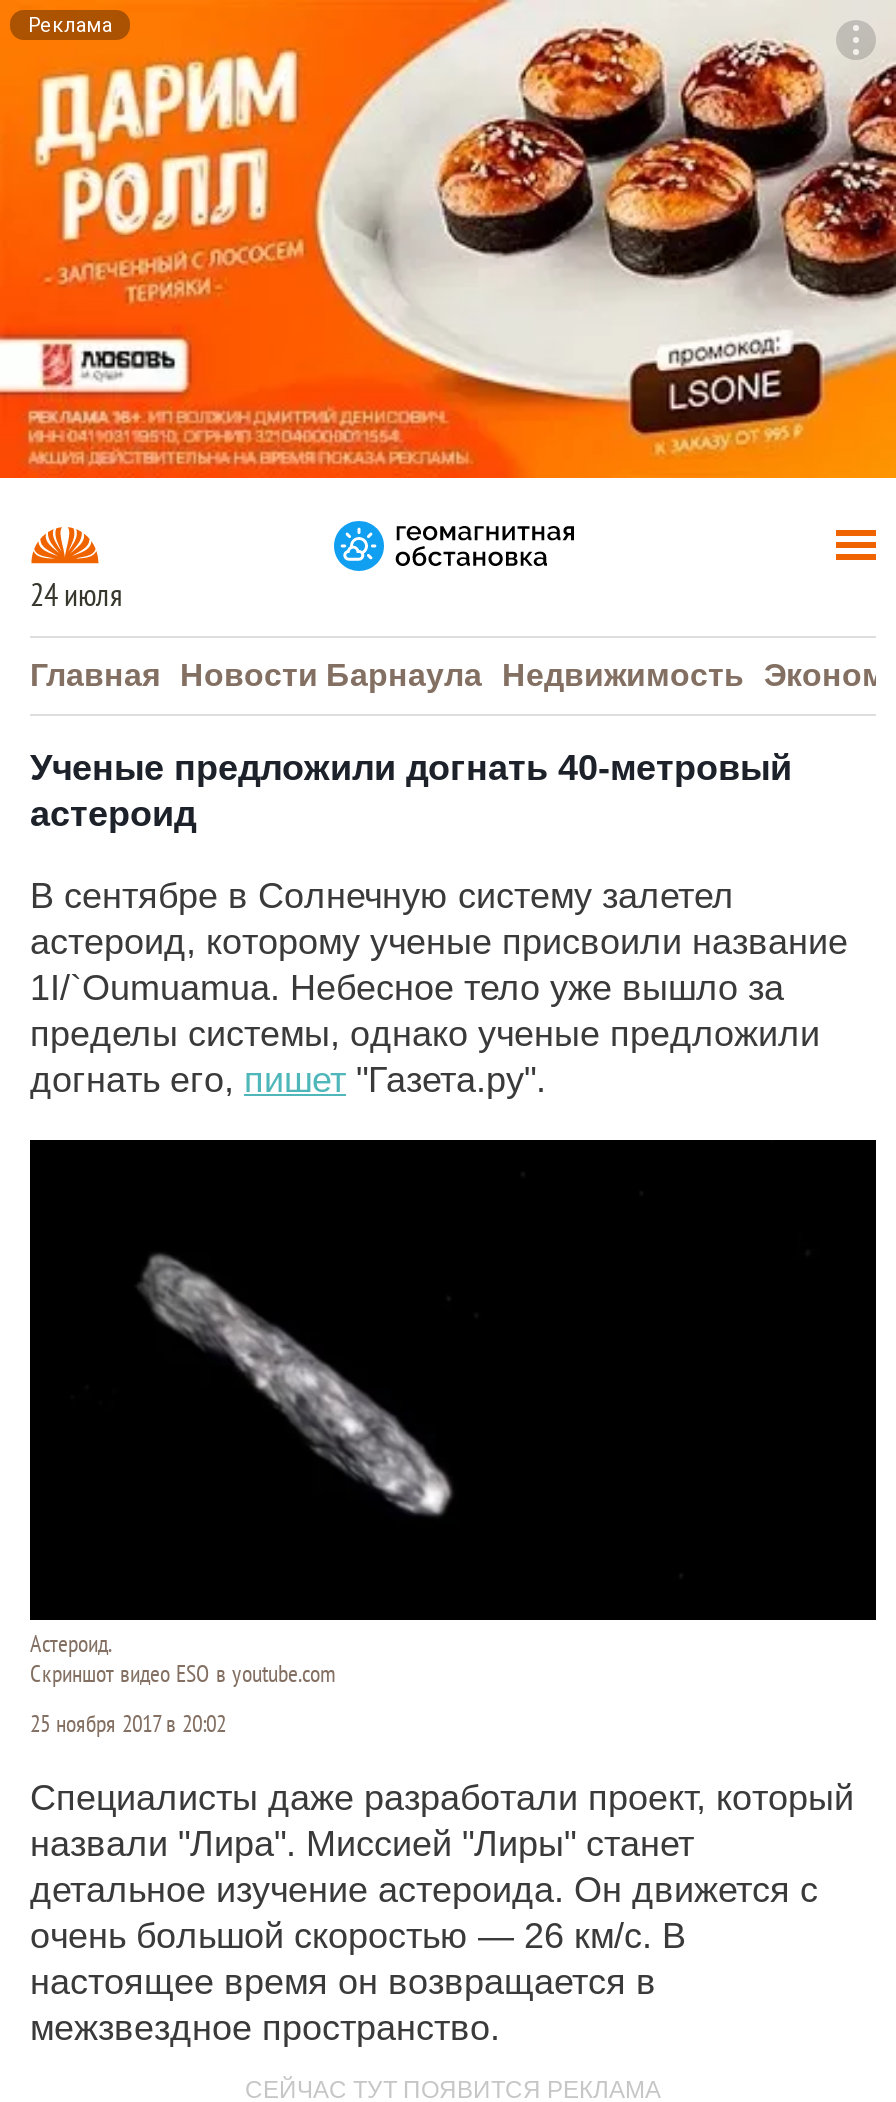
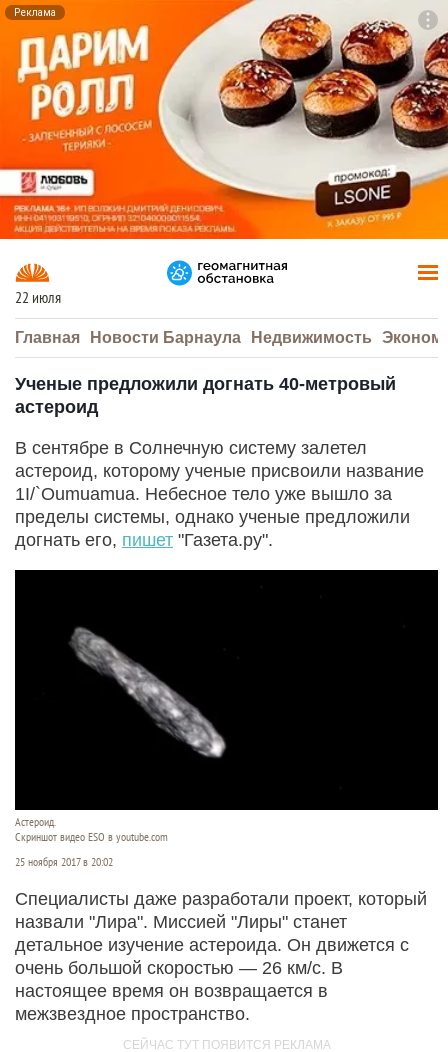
- 24 июля
+ 22 июля
